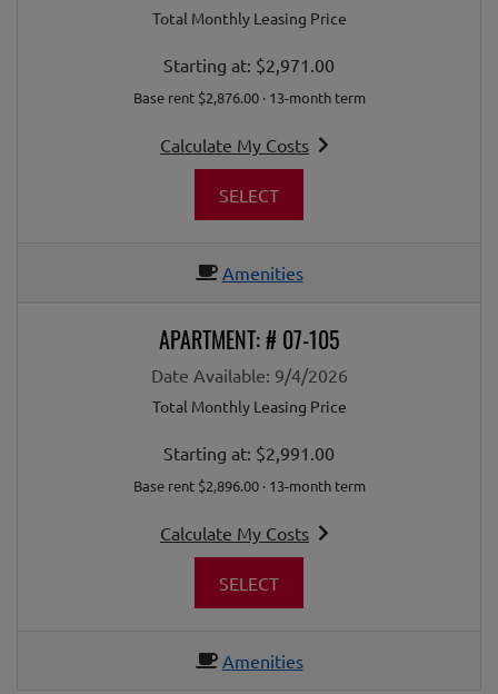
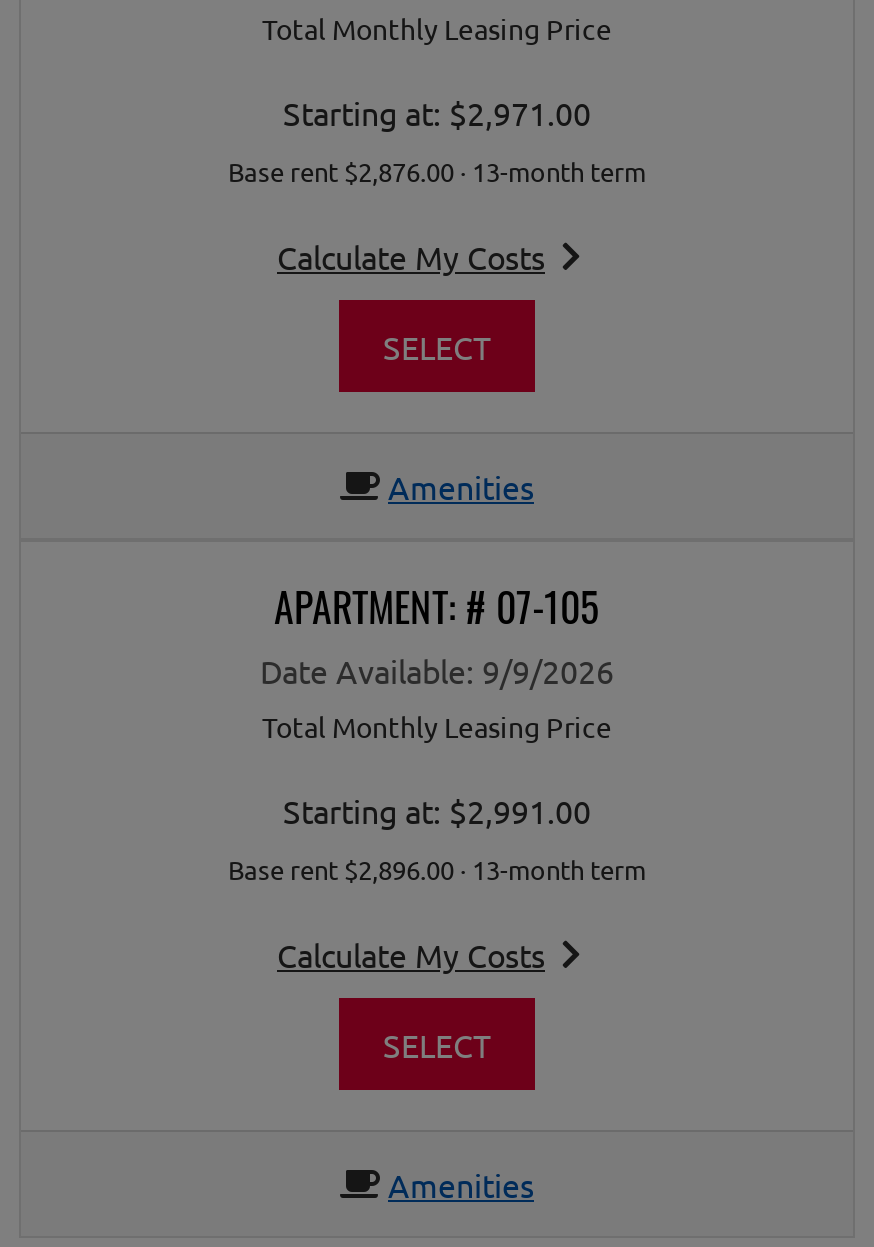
- Date Available: 9/4/2026
+ Date Available: 9/9/2026
